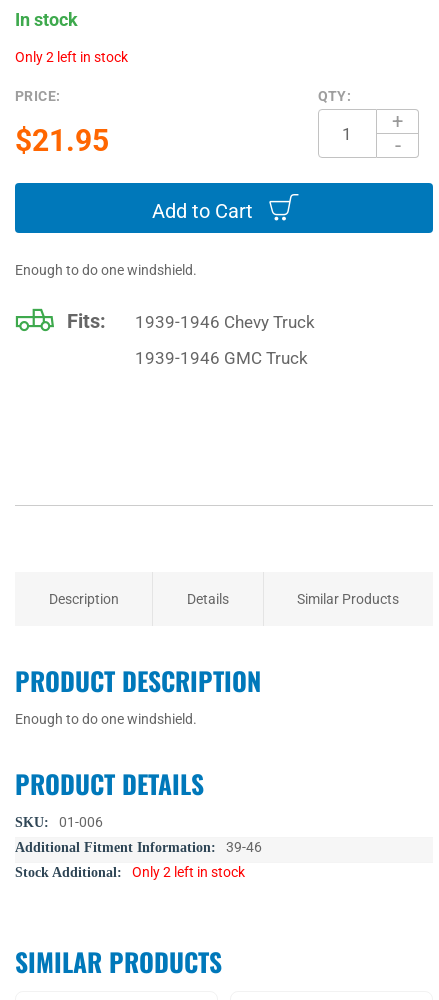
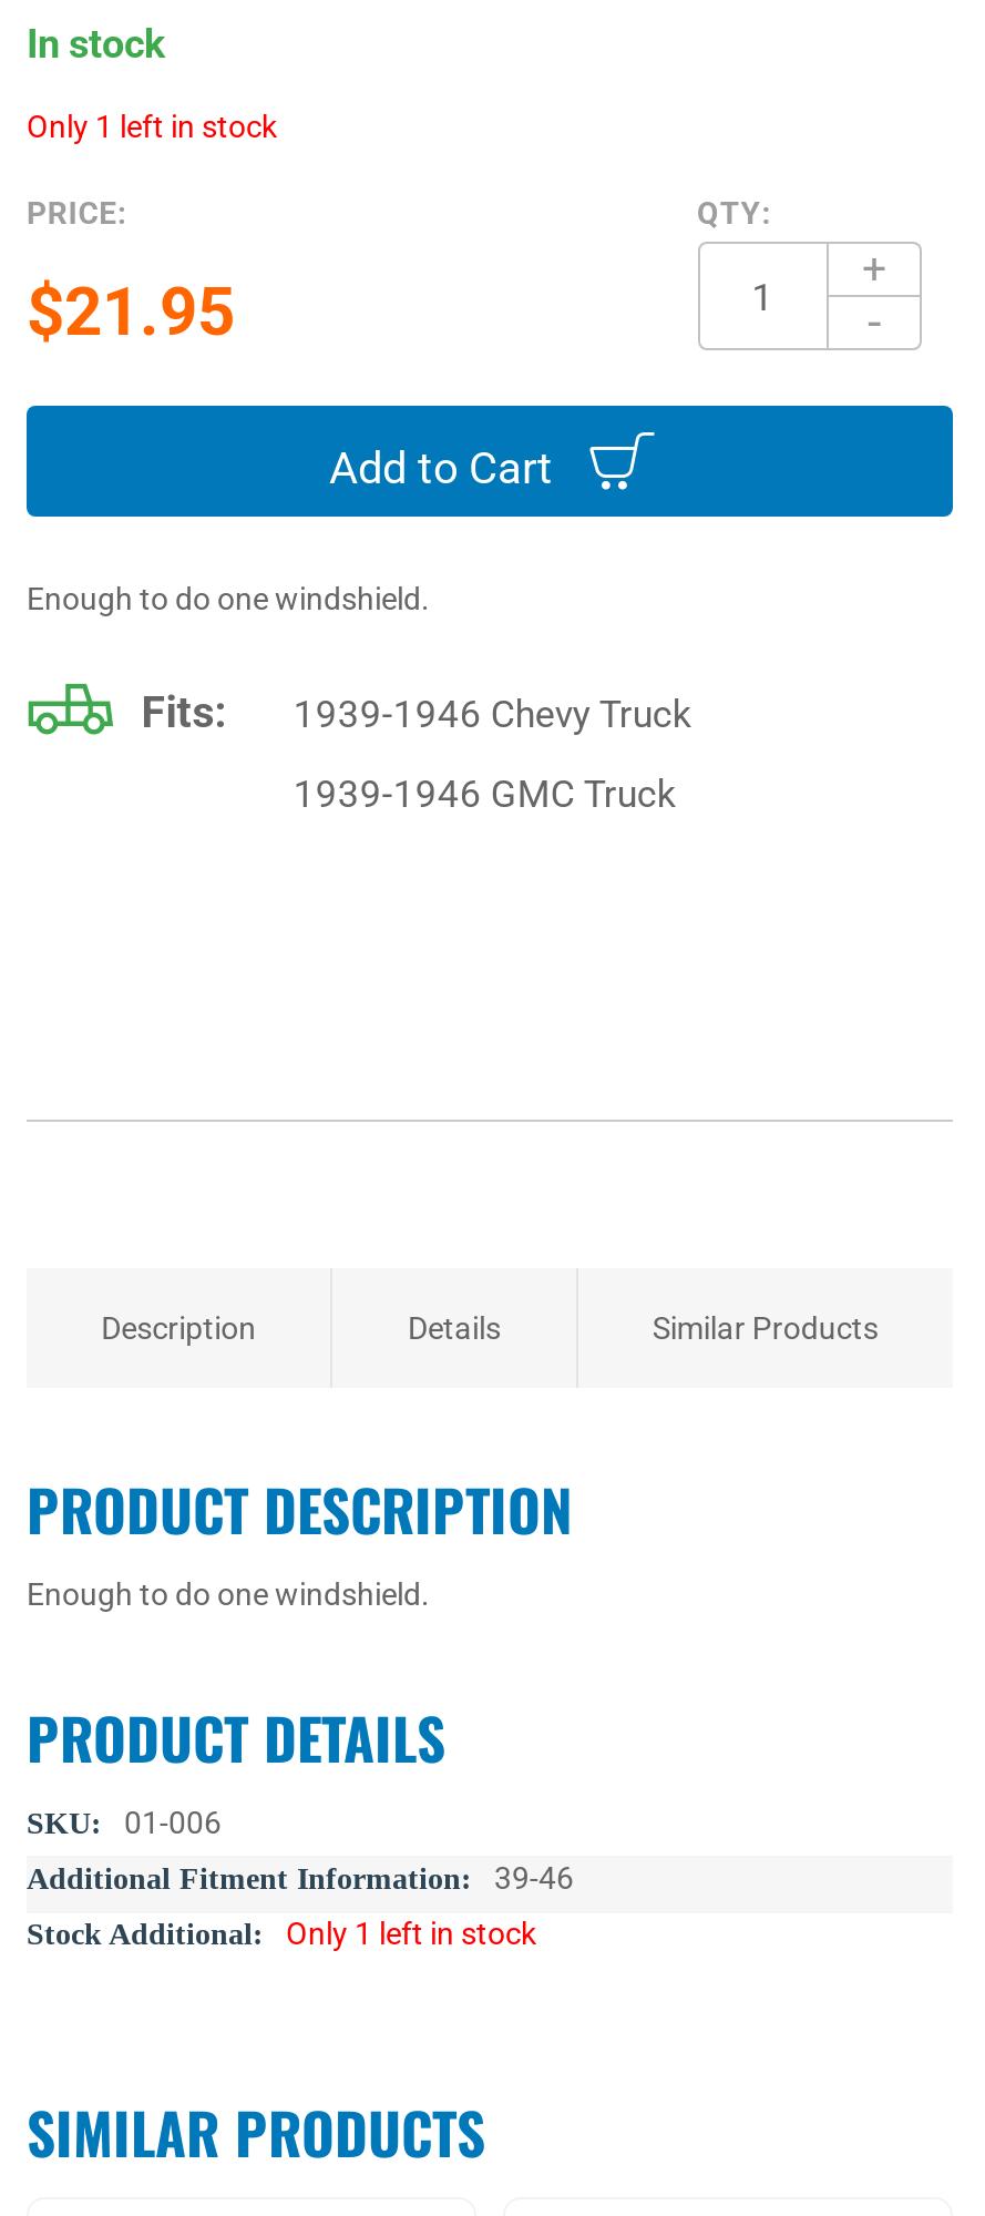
- Only 2 left in stock
+ Only 1 left in stock

- Only 2 left in stock
+ Only 1 left in stock
